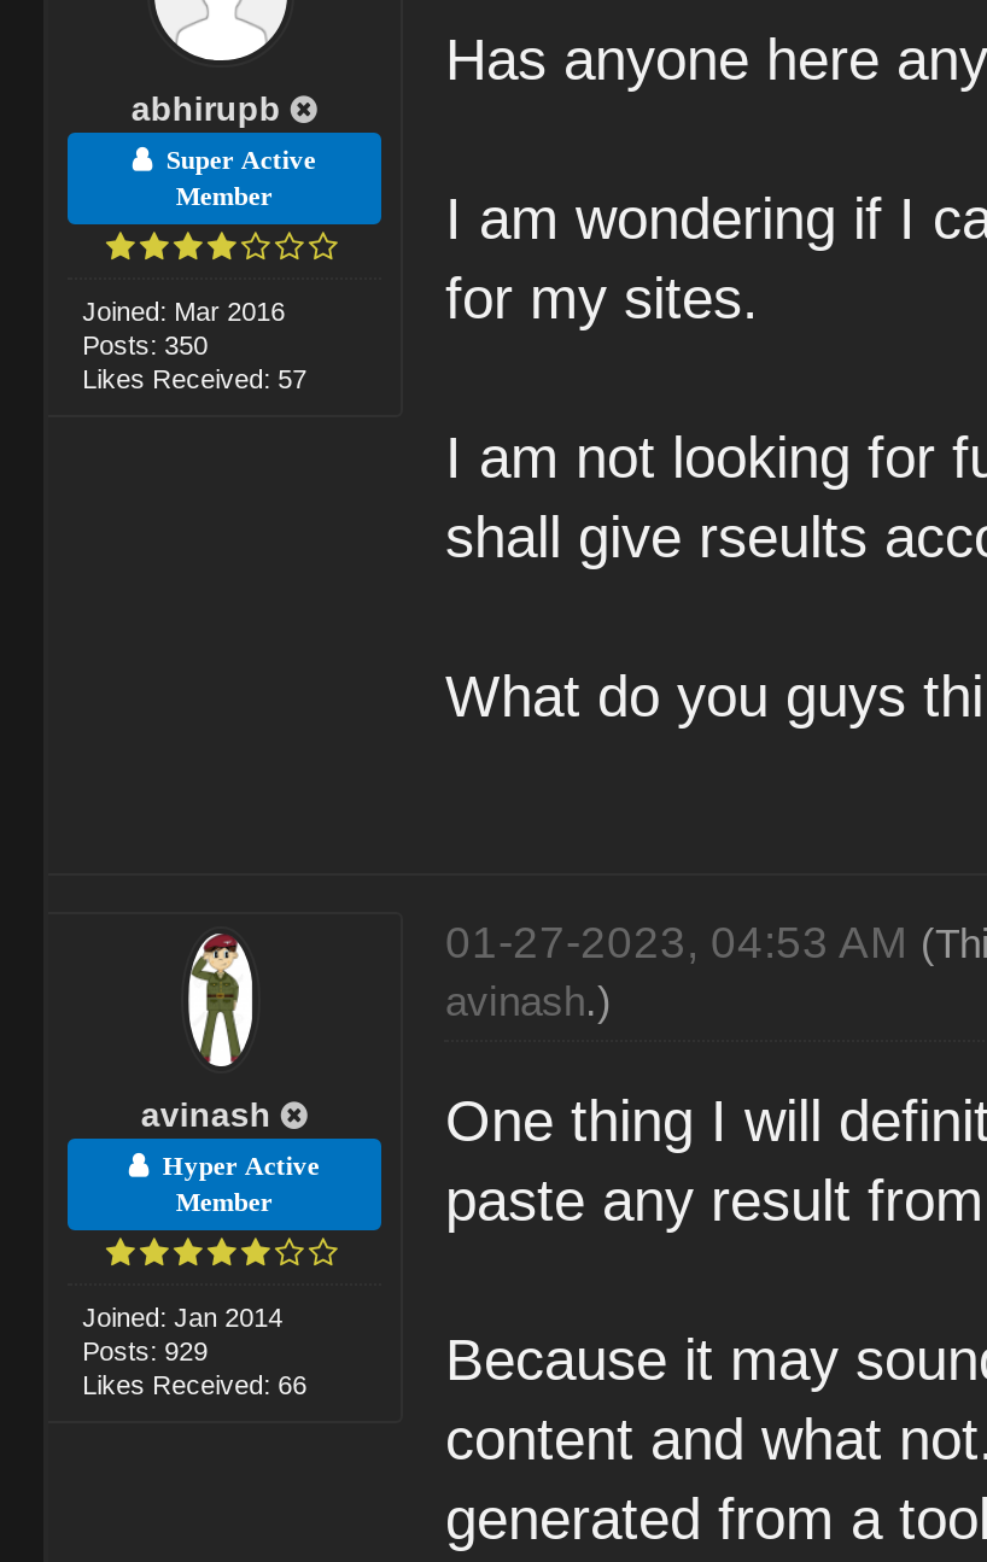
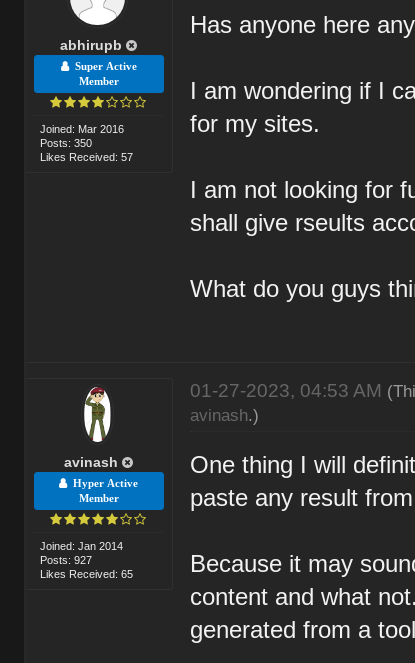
- Posts: 929
+ Posts: 927

- Likes Received: 66
+ Likes Received: 65
